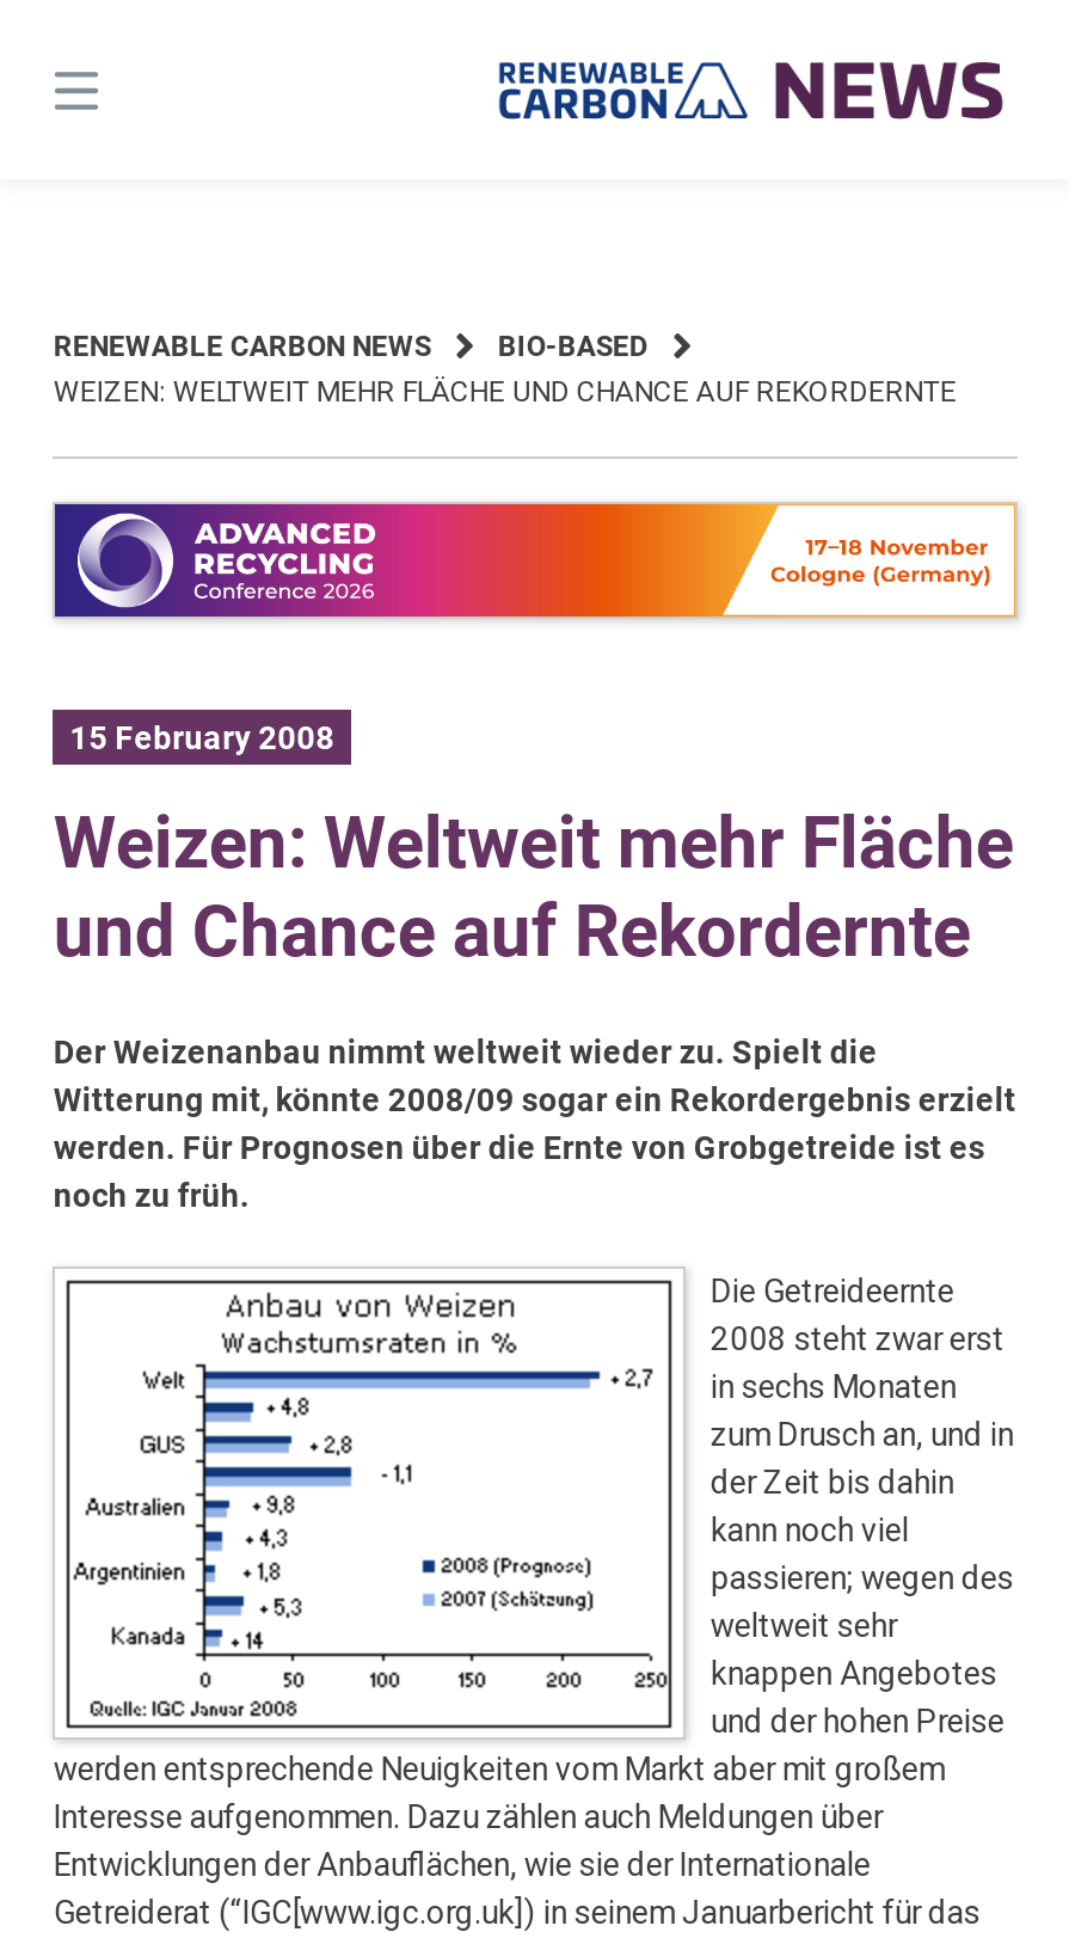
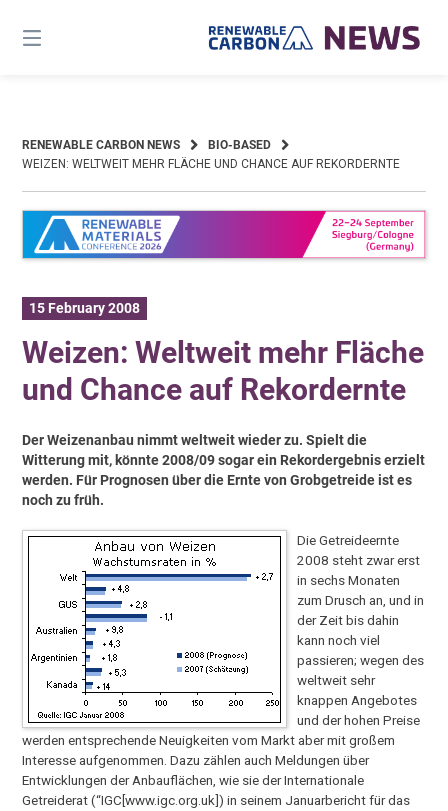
- [image]
+ [image]
